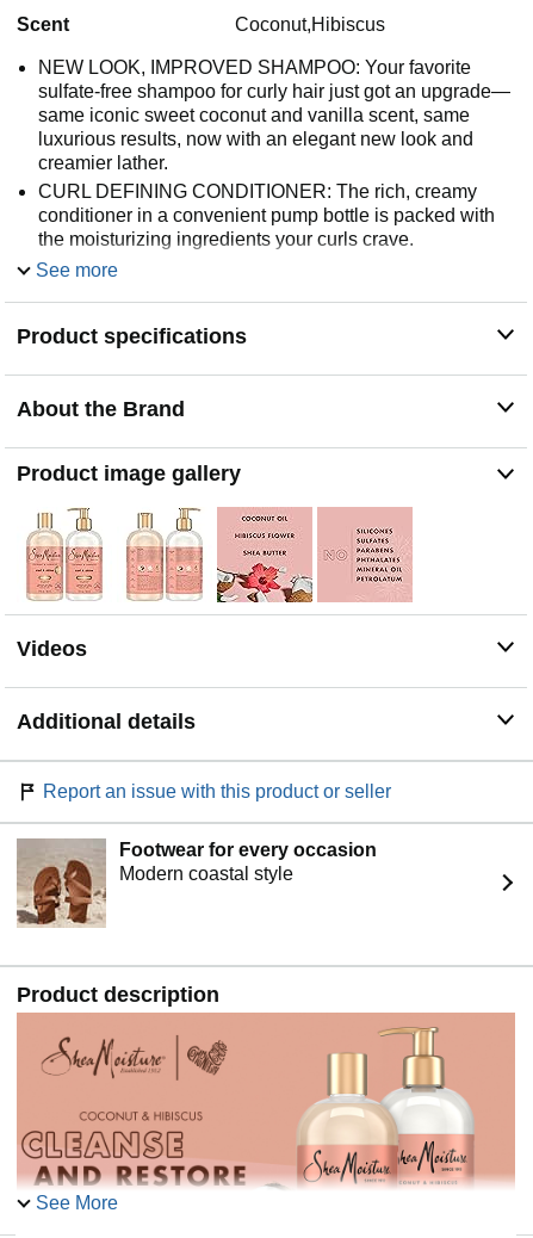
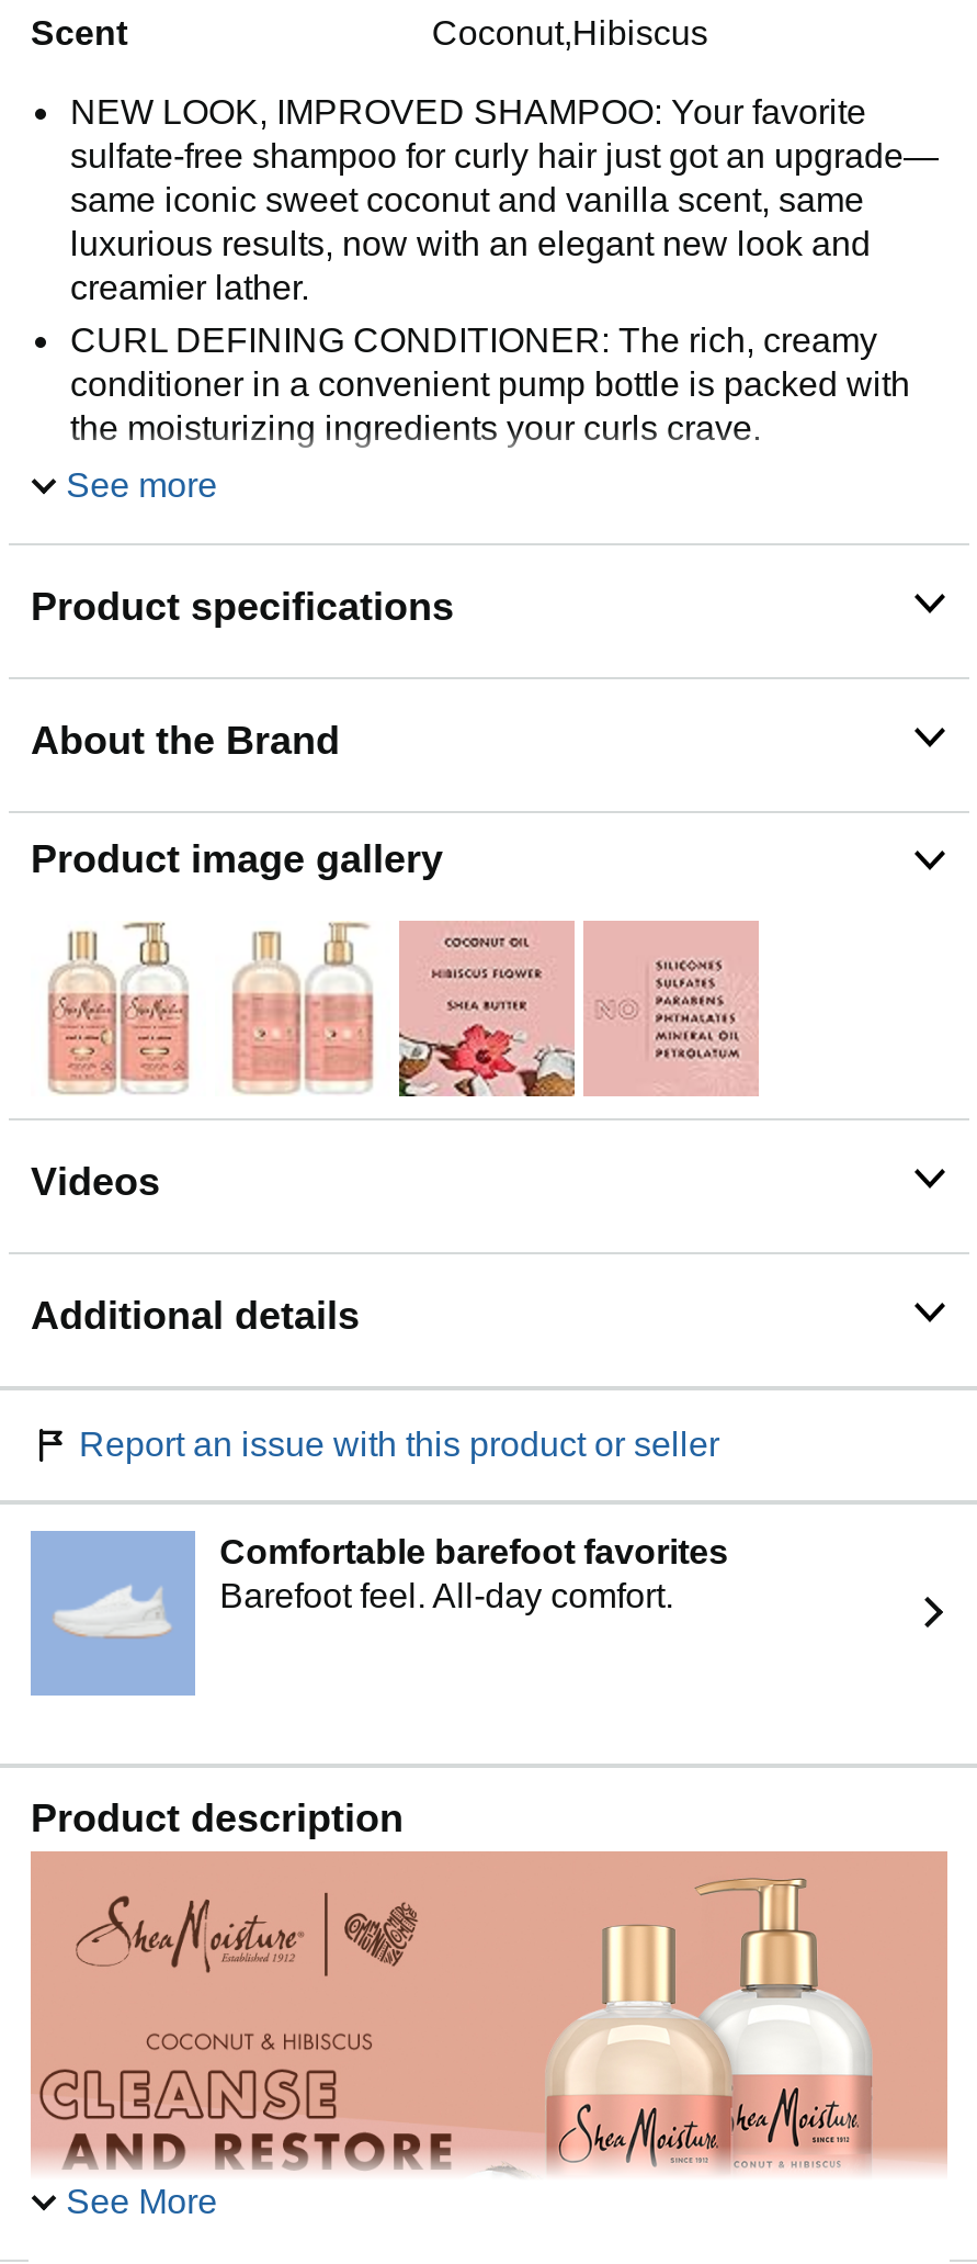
- [image]
- Footwear for every occasion
- Modern coastal style
+ [image]
+ Comfortable barefoot favorites
+ Barefoot feel. All-day comfort.
